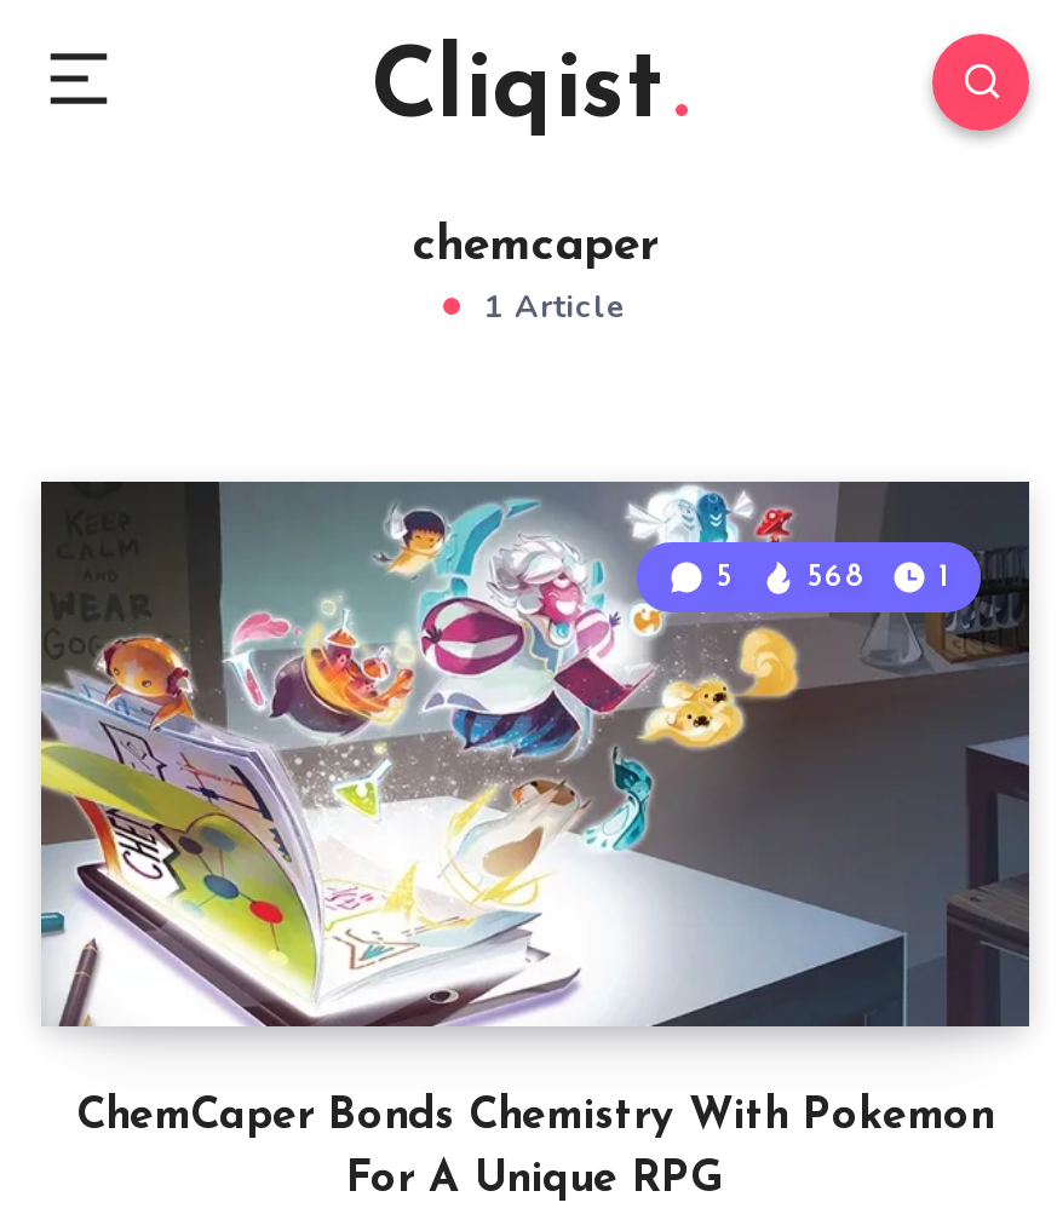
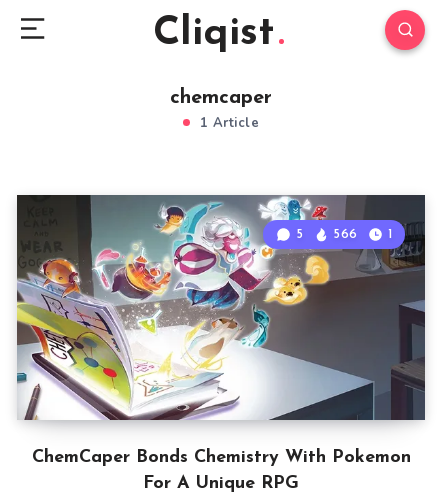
- 5 568 1
+ 5 566 1
